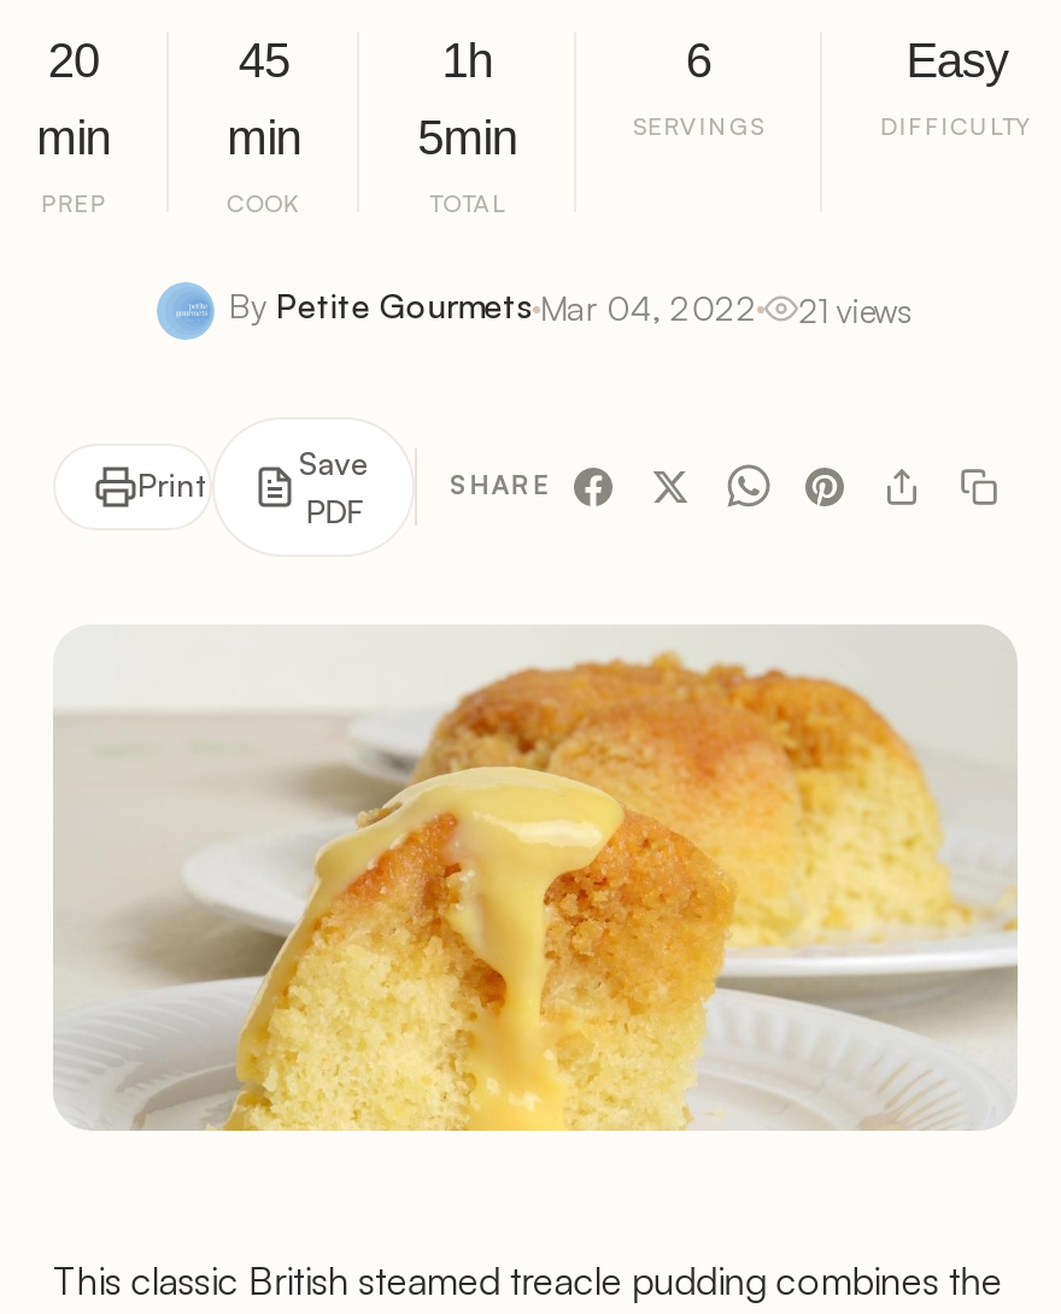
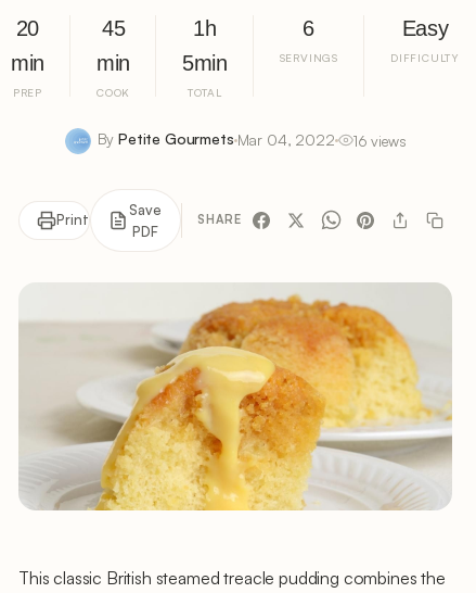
- By Petite Gourmets Mar 04, 2022 21 views
+ By Petite Gourmets Mar 04, 2022 16 views
